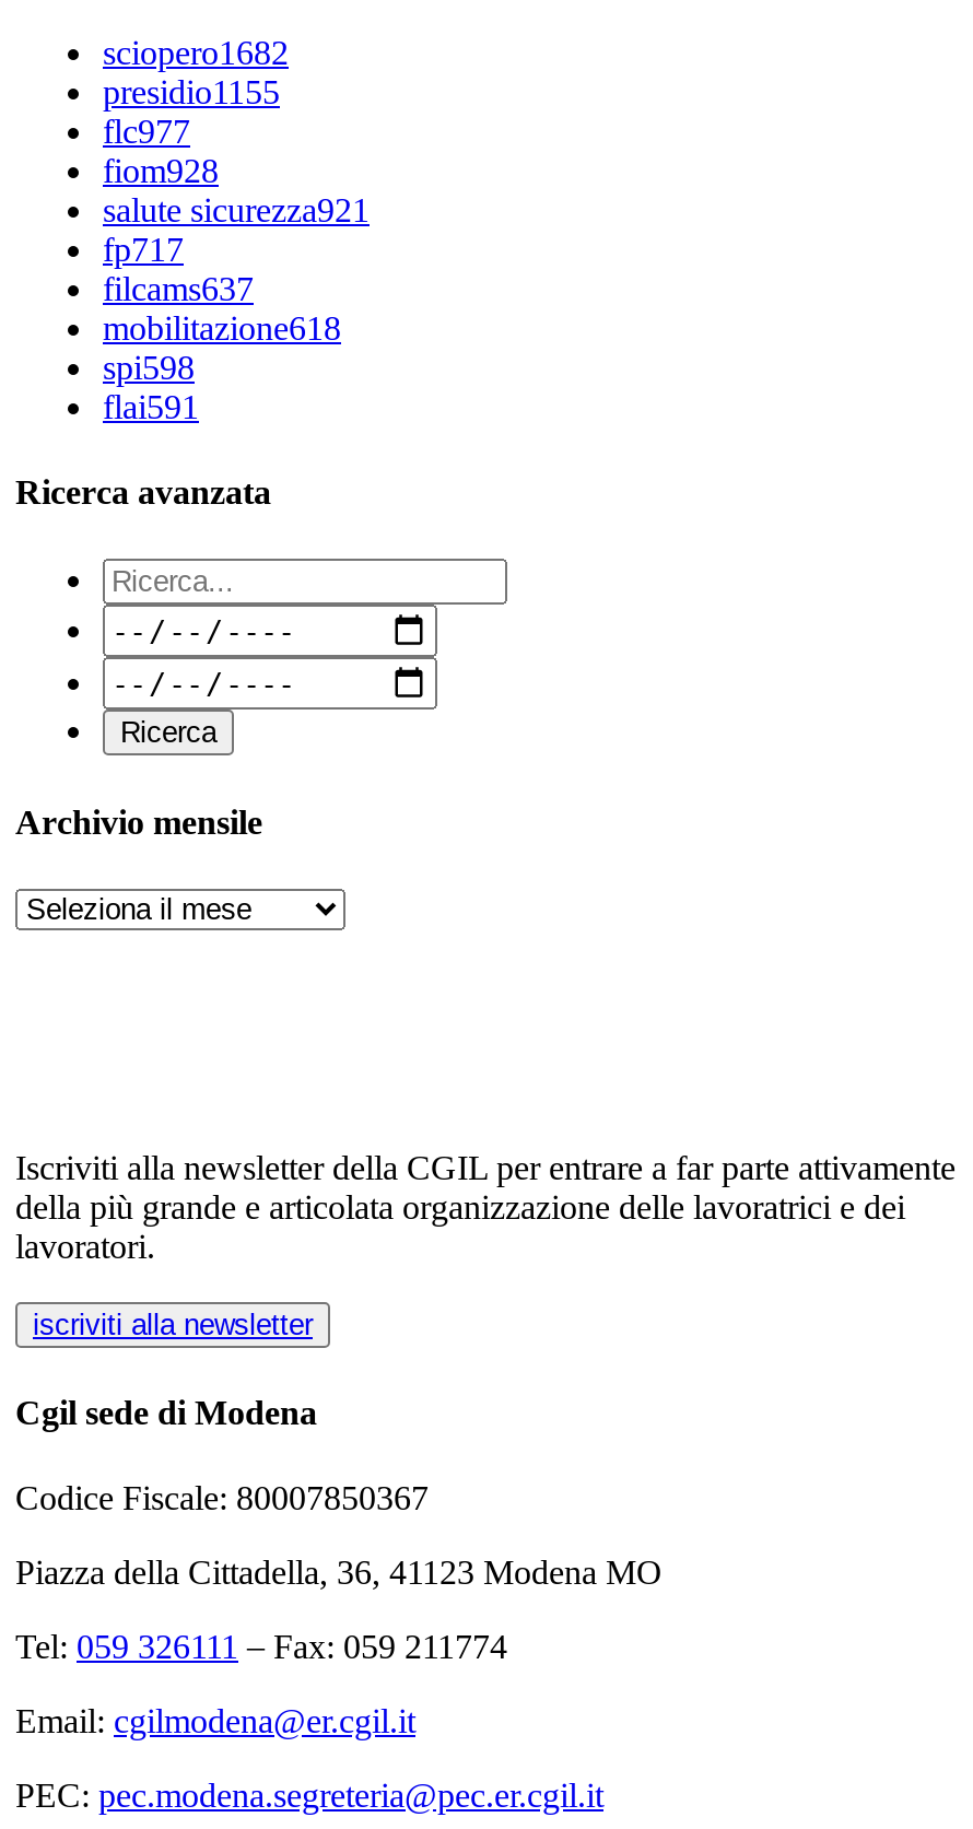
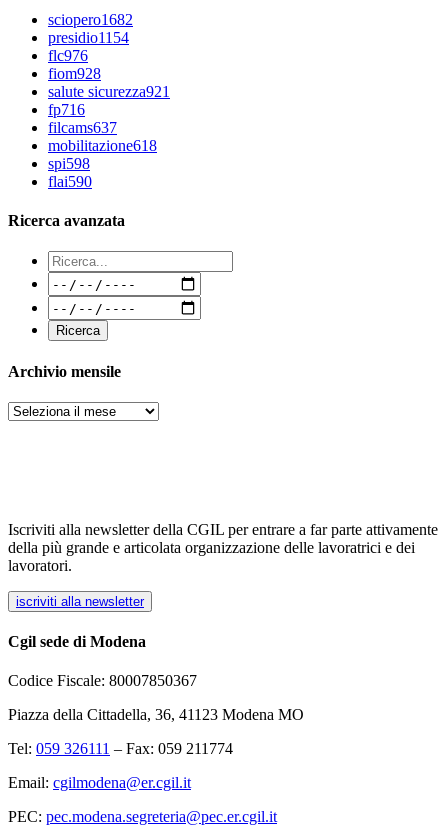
- presidio1155
+ presidio1154

- flc977
+ flc976

- fp717
+ fp716

- flai591
+ flai590
